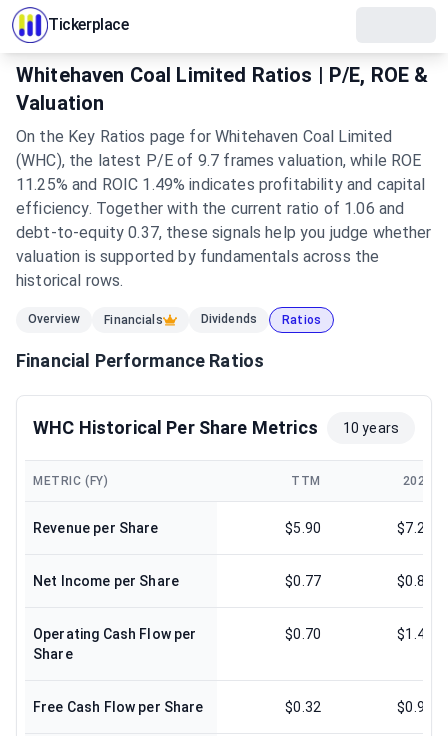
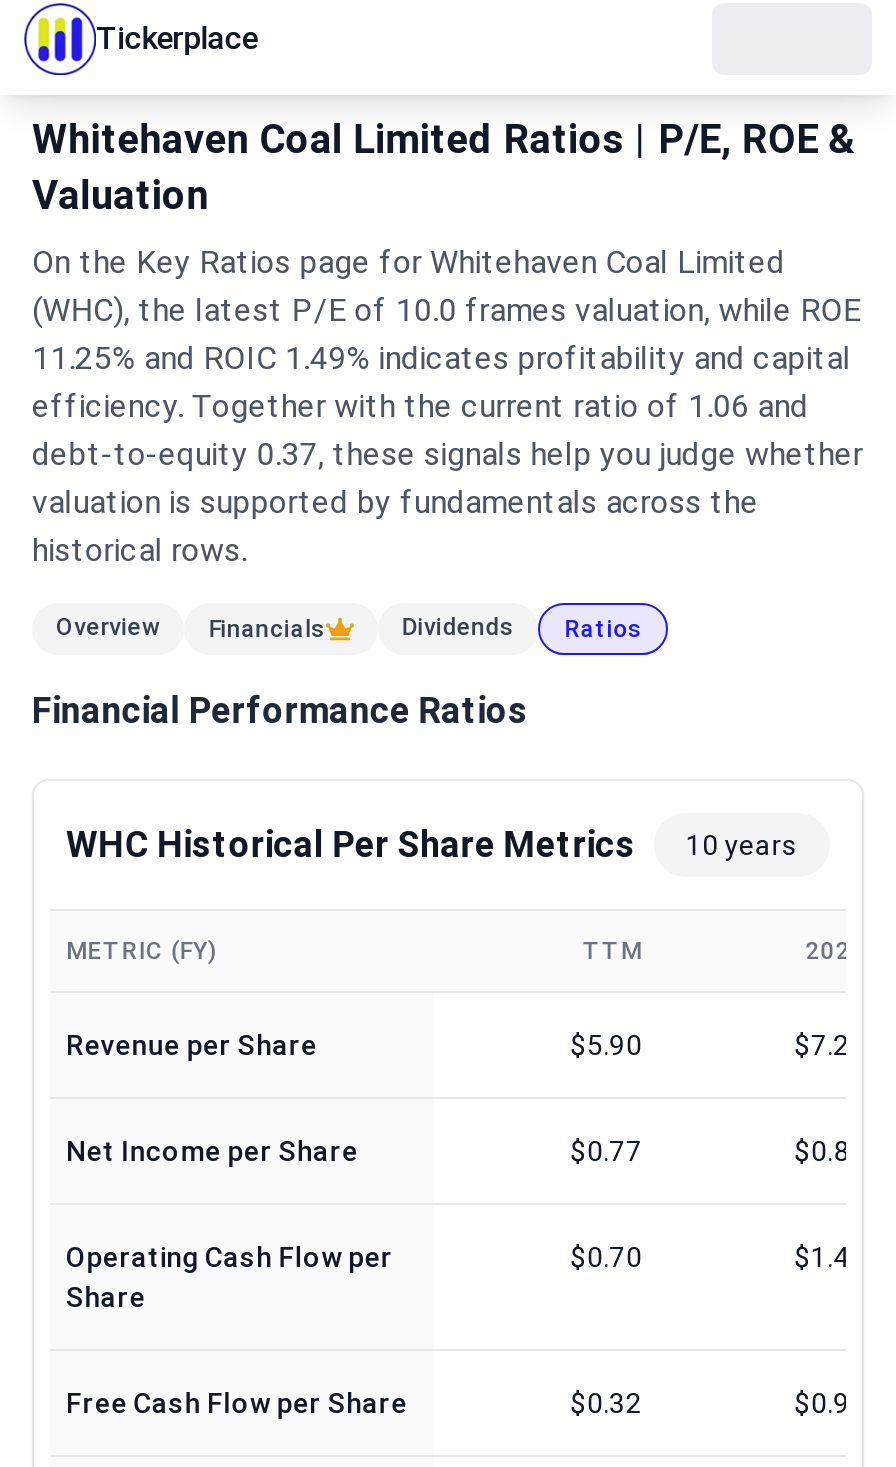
- (WHC), the latest P/E of 9.7 frames valuation, while ROE
+ (WHC), the latest P/E of 10.0 frames valuation, while ROE
